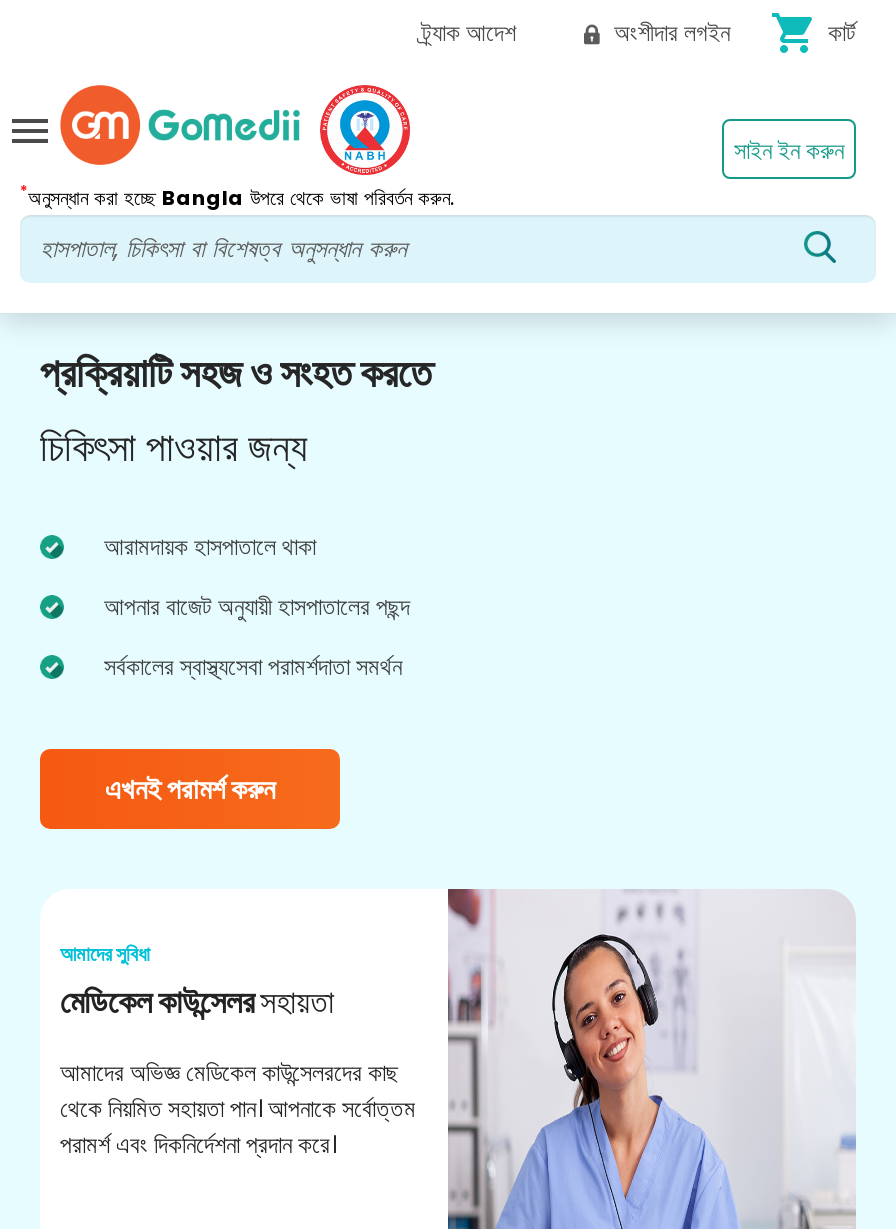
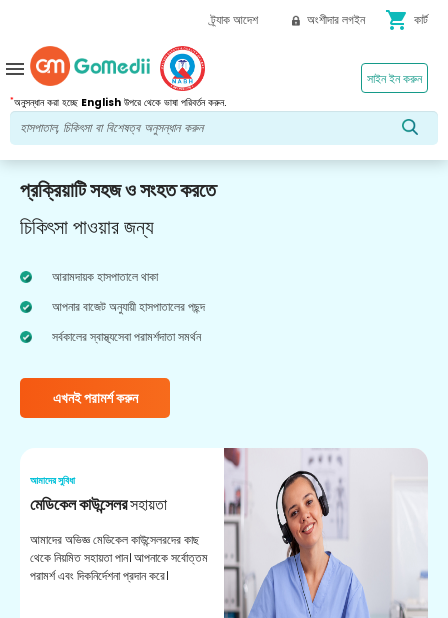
- *অনুসন্ধান করা হচ্ছে Bangla উপরে থেকে ভাষা পরিবর্তন করুন.
+ *অনুসন্ধান করা হচ্ছে English উপরে থেকে ভাষা পরিবর্তন করুন.
